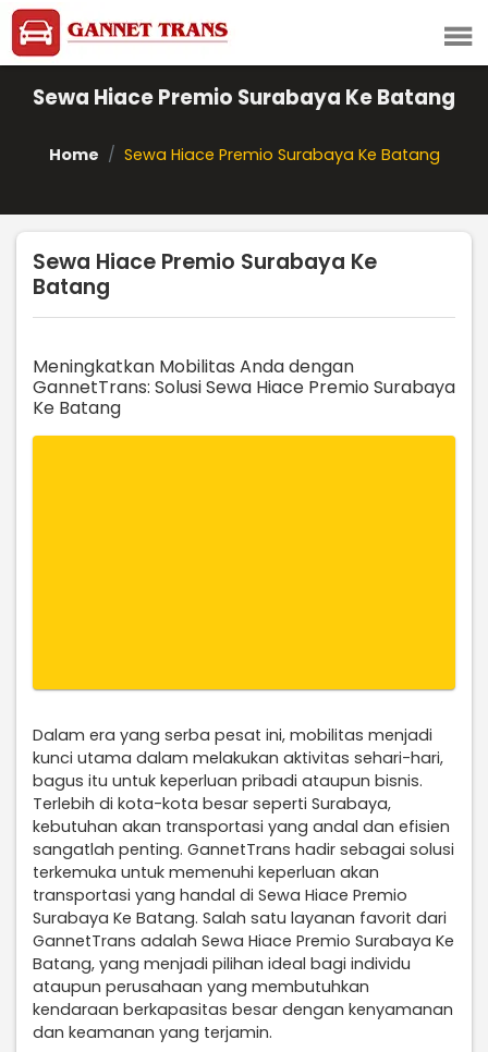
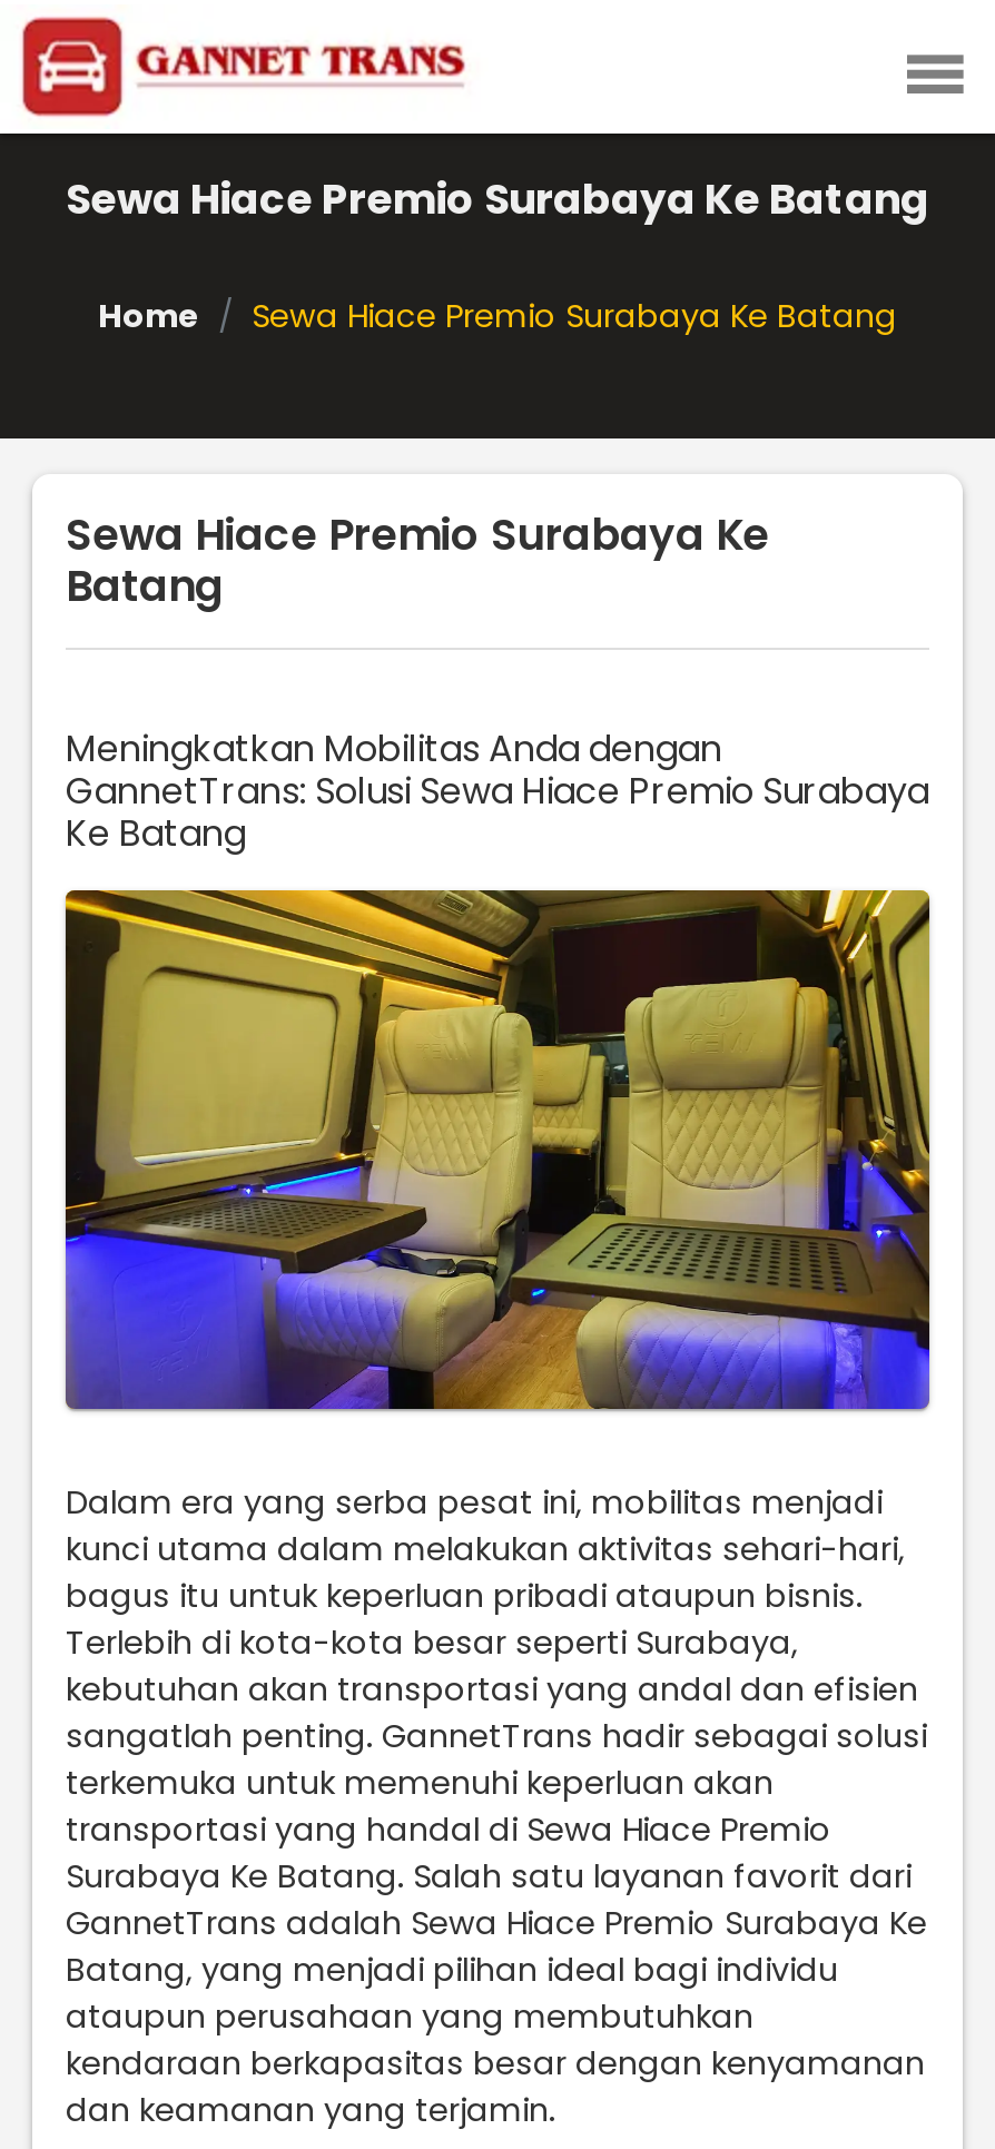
+ [image]
